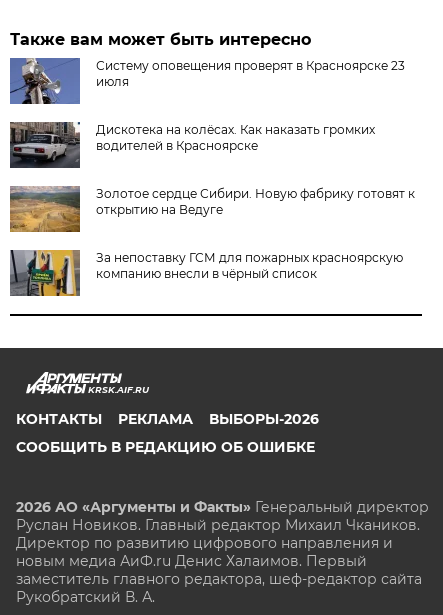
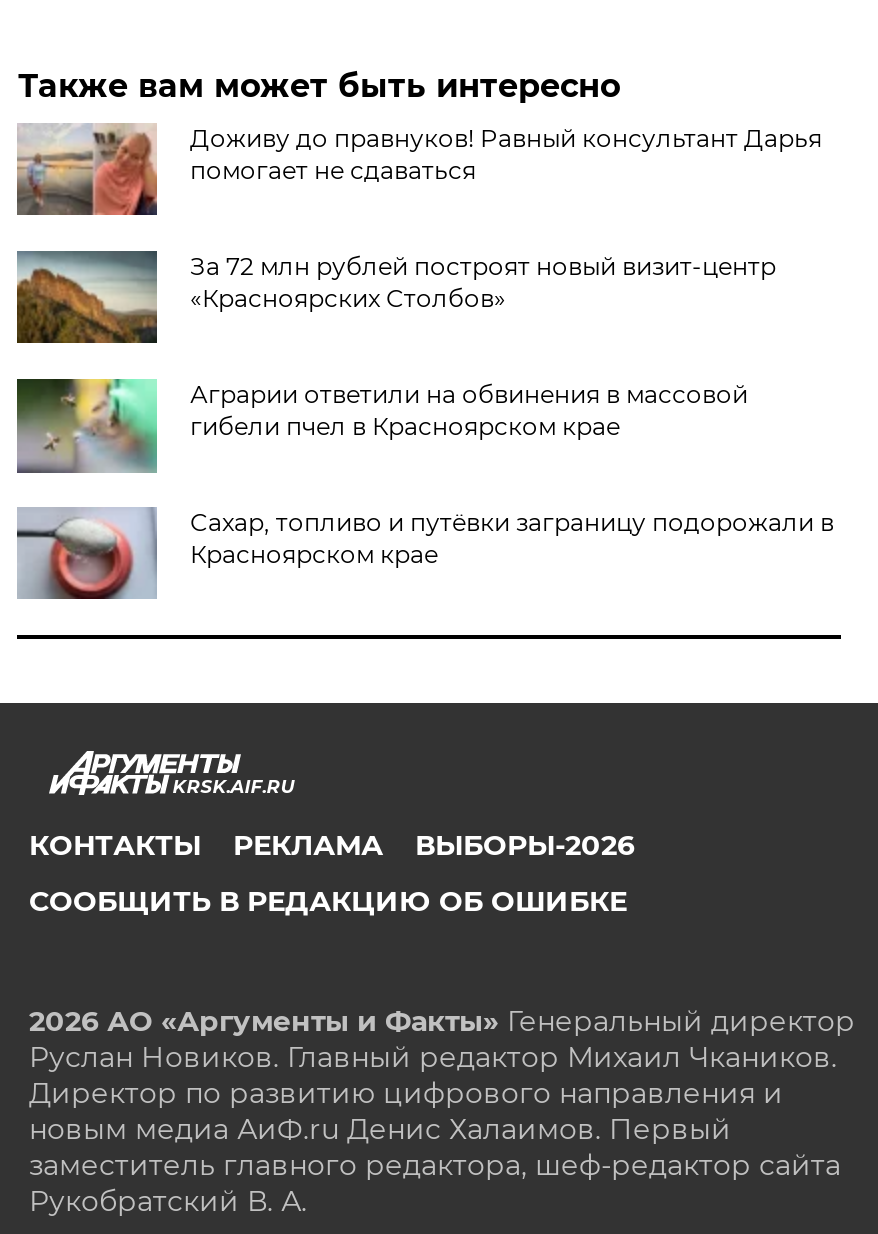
- [image]
- Систему оповещения проверят в Красноярске 23
- июля
+ [image]
+ Доживу до правнуков! Равный консультант Дарья
+ помогает не сдаваться

- [image]
- Дискотека на колёсах. Как наказать громких
- водителей в Красноярске
+ [image]
+ За 72 млн рублей построят новый визит-центр
+ «Красноярских Столбов»

- [image]
- Золотое сердце Сибири. Новую фабрику готовят к
- открытию на Ведуге
+ [image]
+ Аграрии ответили на обвинения в массовой
+ гибели пчел в Красноярском крае

- [image]
- За непоставку ГСМ для пожарных красноярскую
- компанию внесли в чёрный список
+ [image]
+ Сахар, топливо и путёвки заграницу подорожали в
+ Красноярском крае
